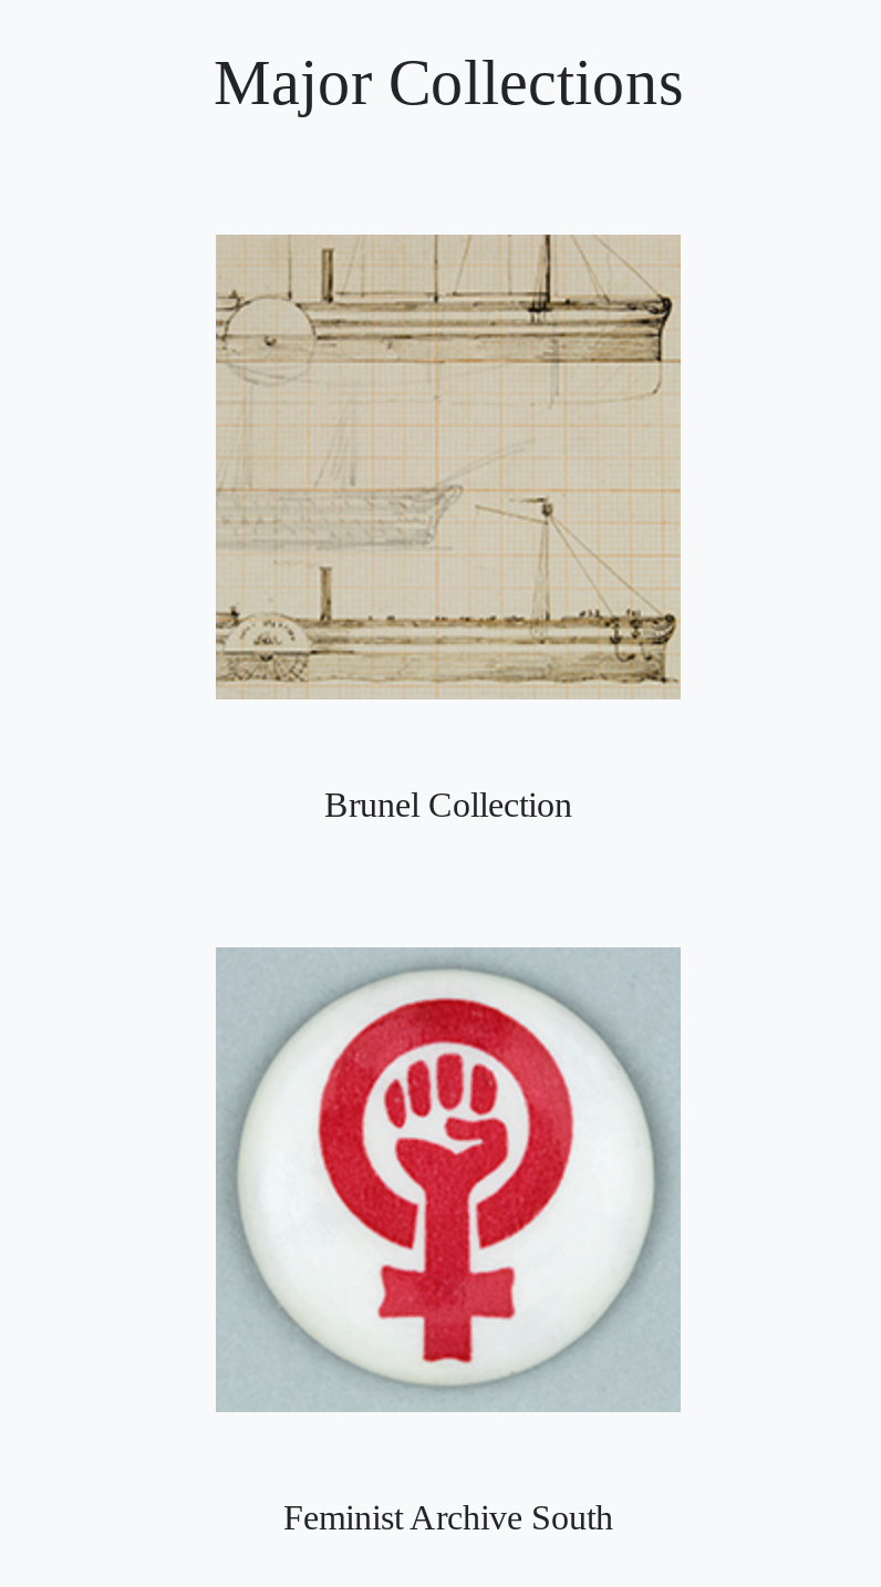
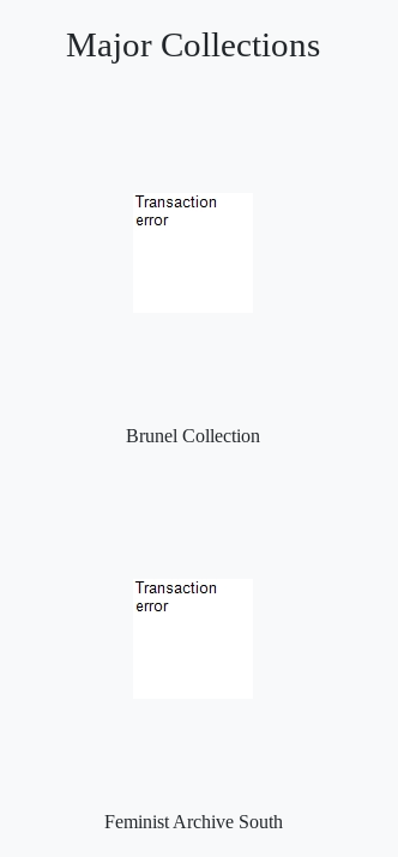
- [image]

- [image]
